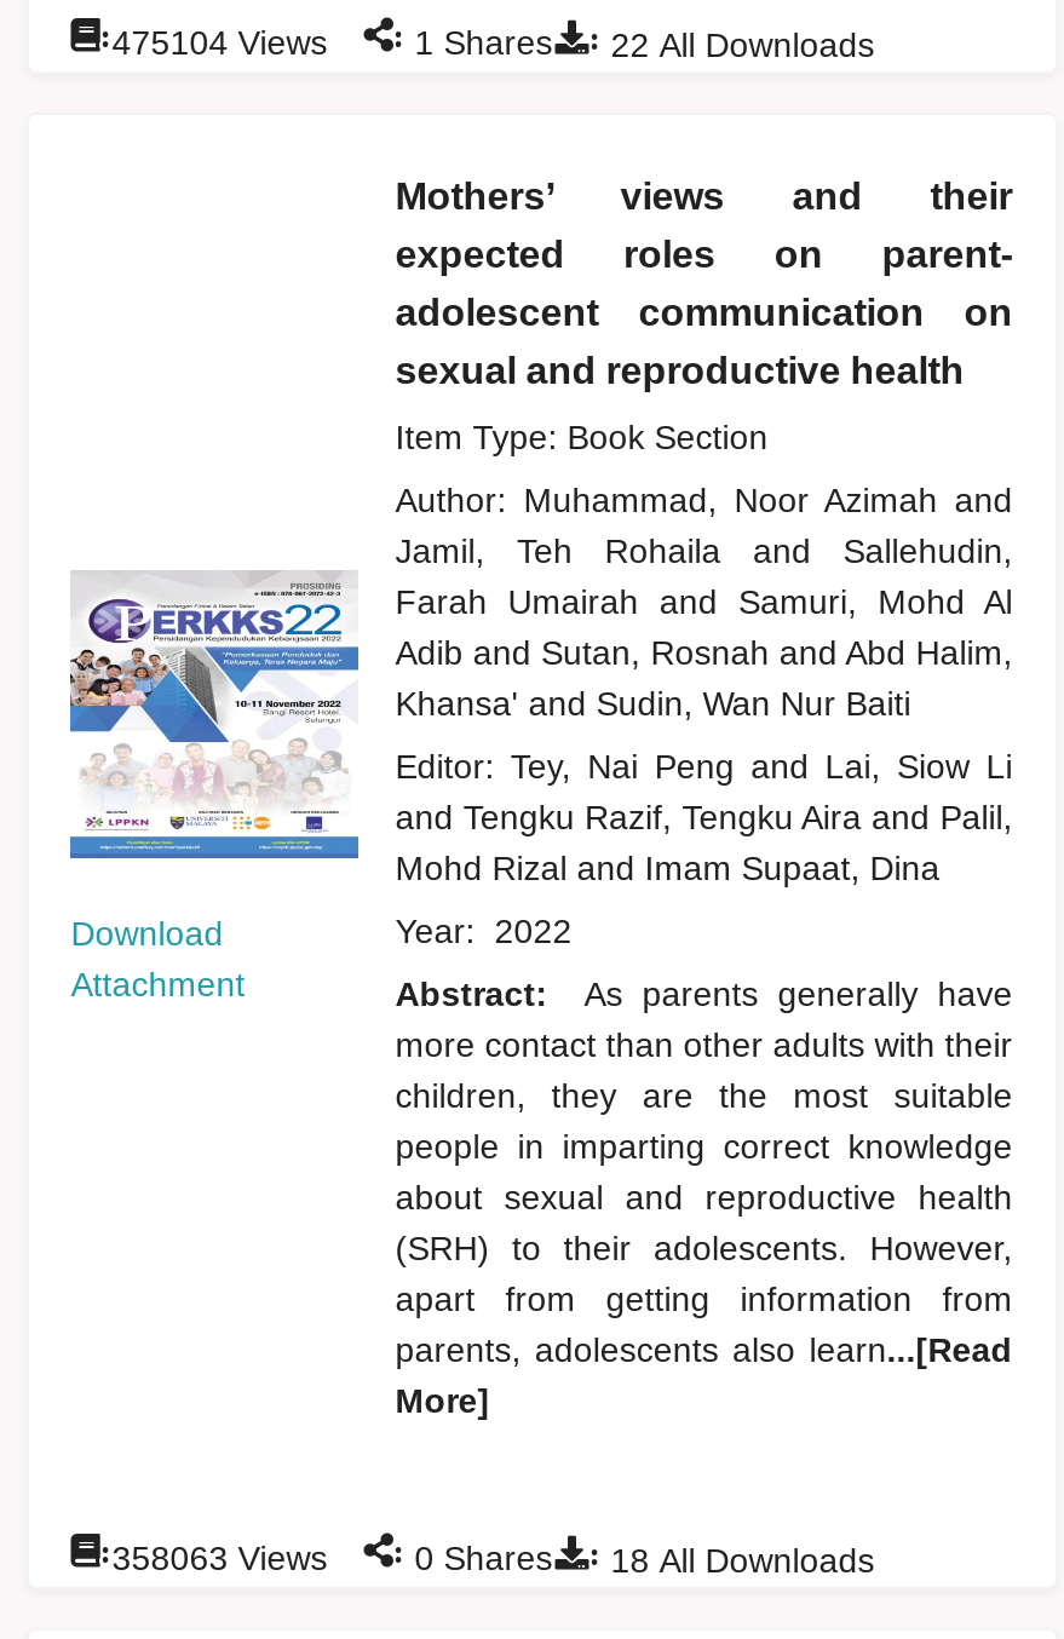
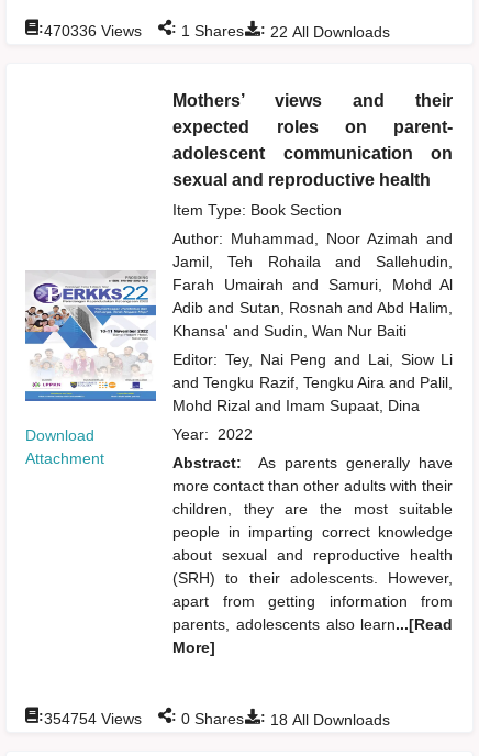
- :475104 Views : 1 Shares : 22 All Downloads
+ :470336 Views : 1 Shares : 22 All Downloads

- :358063 Views : 0 Shares : 18 All Downloads
+ :354754 Views : 0 Shares : 18 All Downloads
